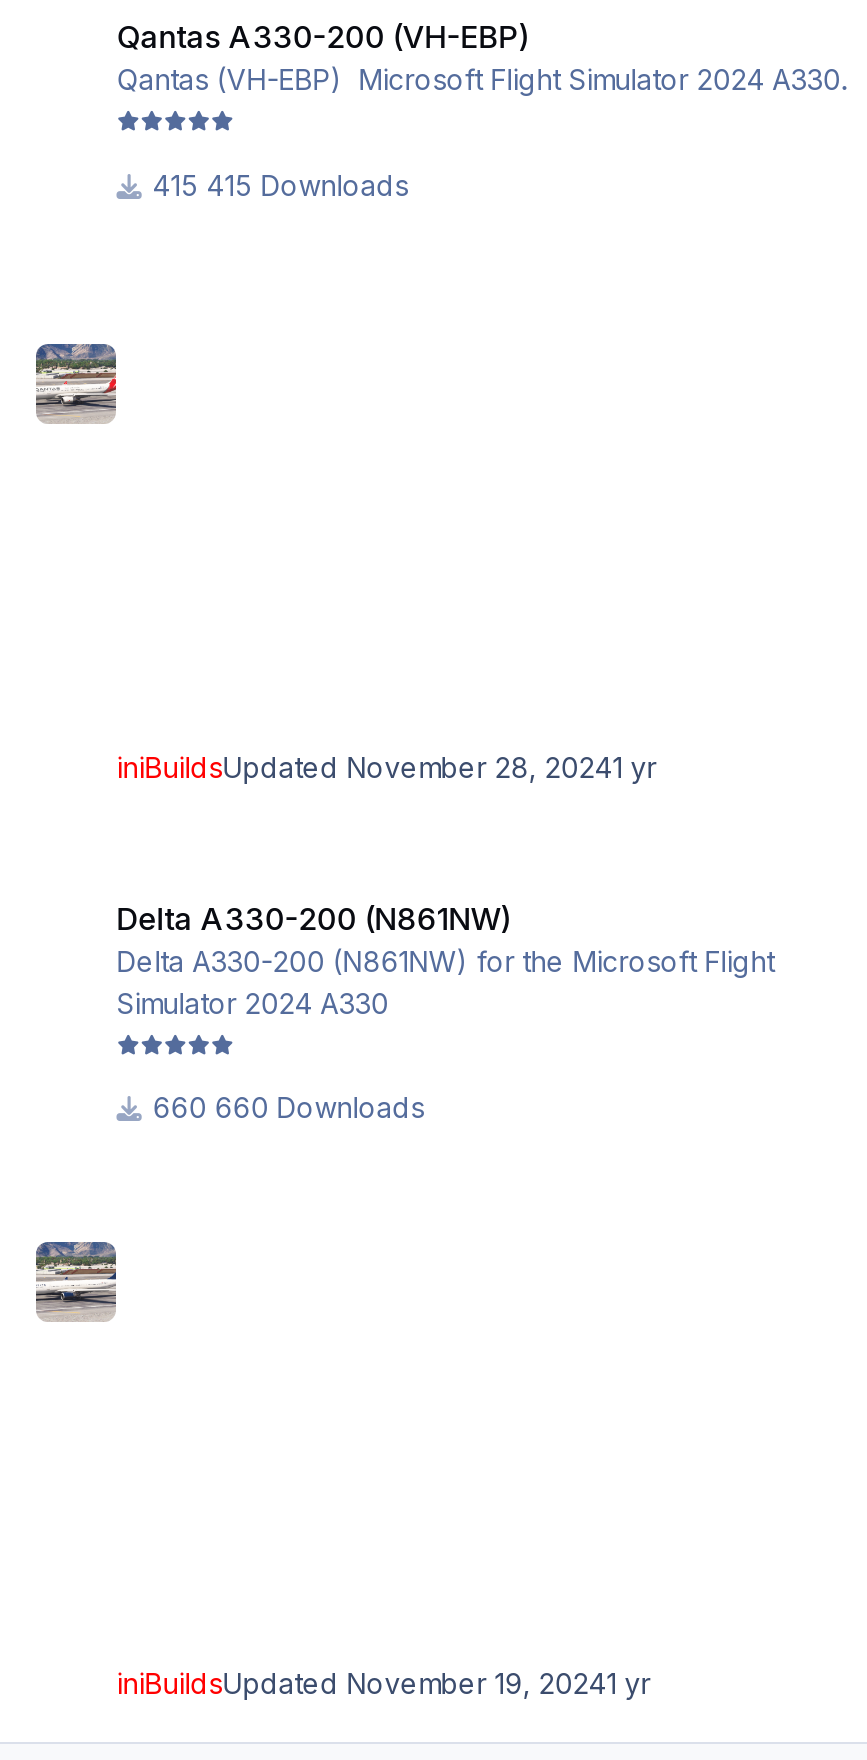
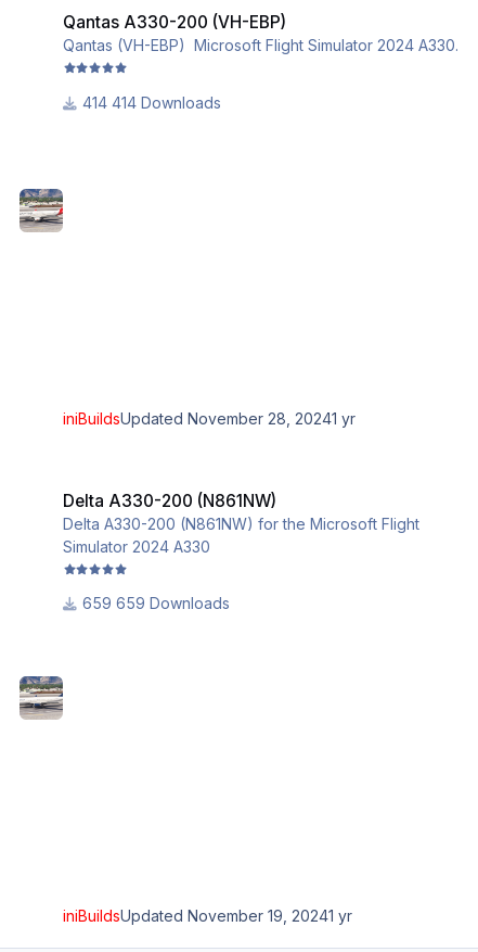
- 415 Downloads
+ 414 Downloads

- 660 Downloads
+ 659 Downloads
